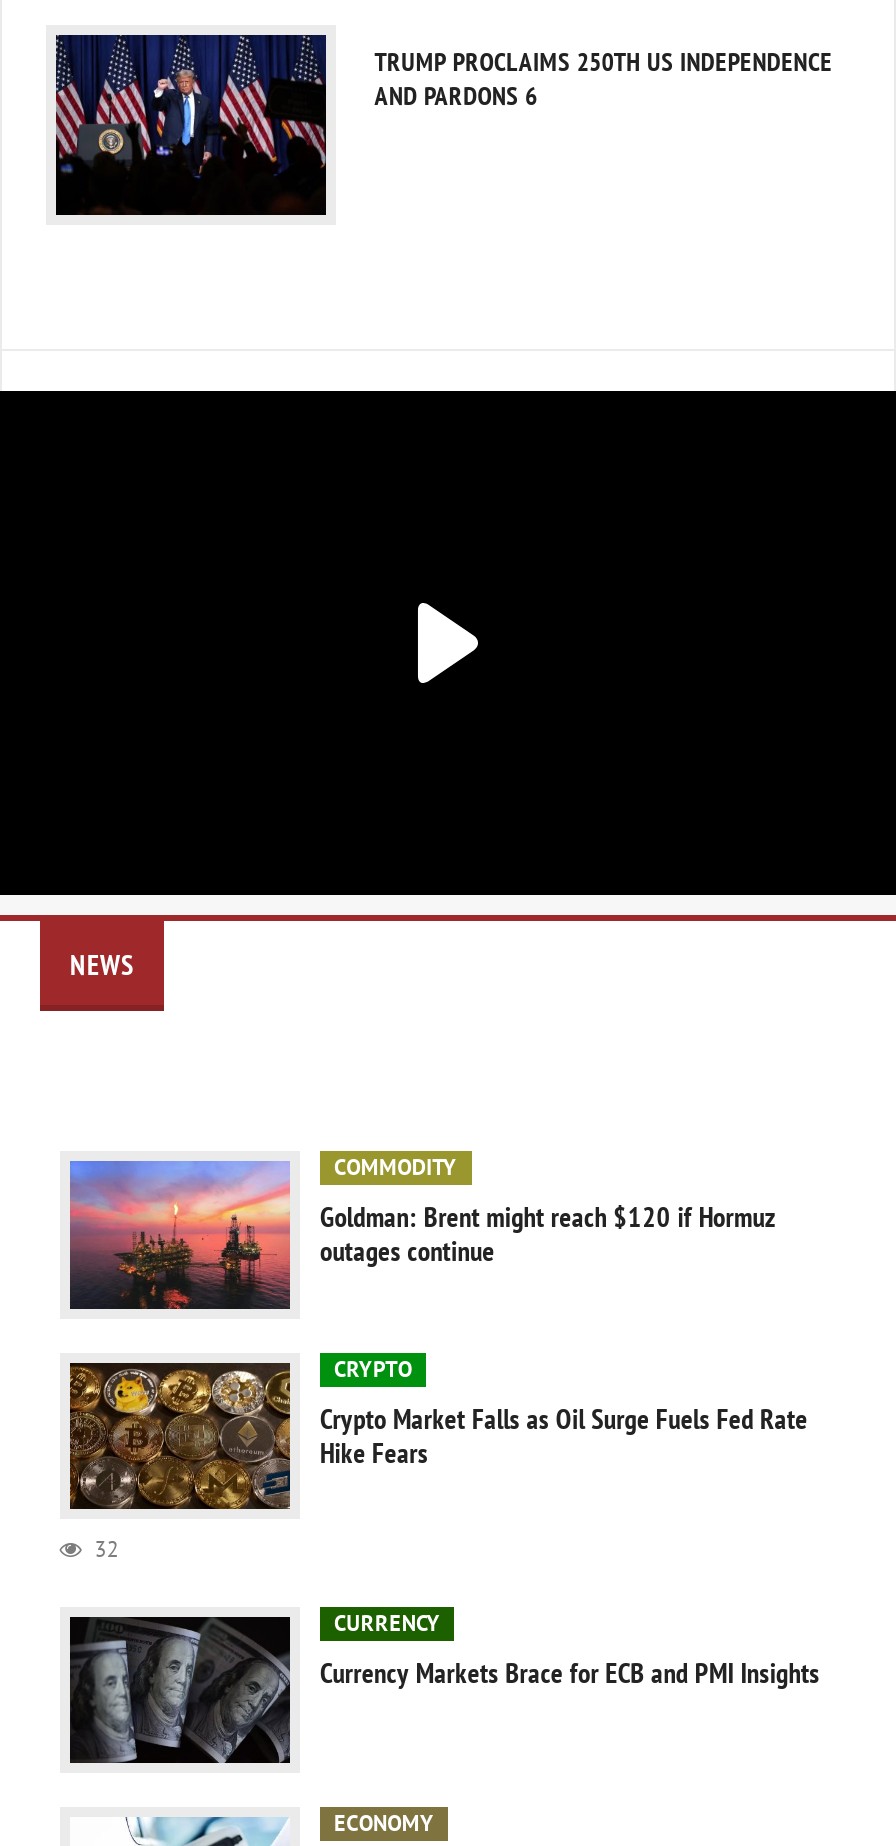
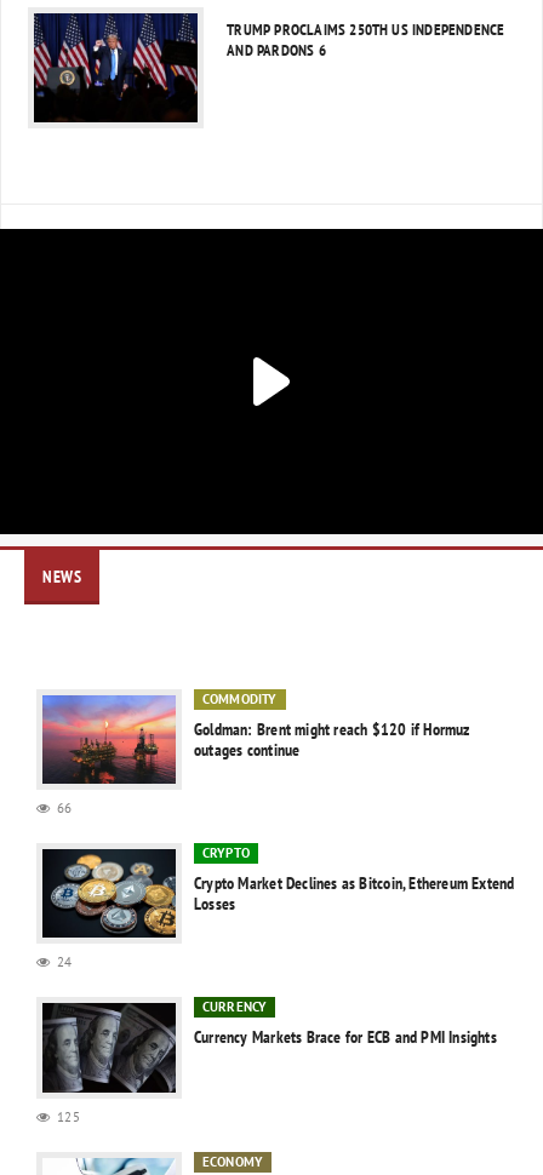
+ 66

- [image]
- 32
+ [image]
+ 24

- Crypto Market Falls as Oil Surge Fuels Fed Rate
- Hike Fears
+ Crypto Market Declines as Bitcoin, Ethereum Extend
+ Losses

+ 125
